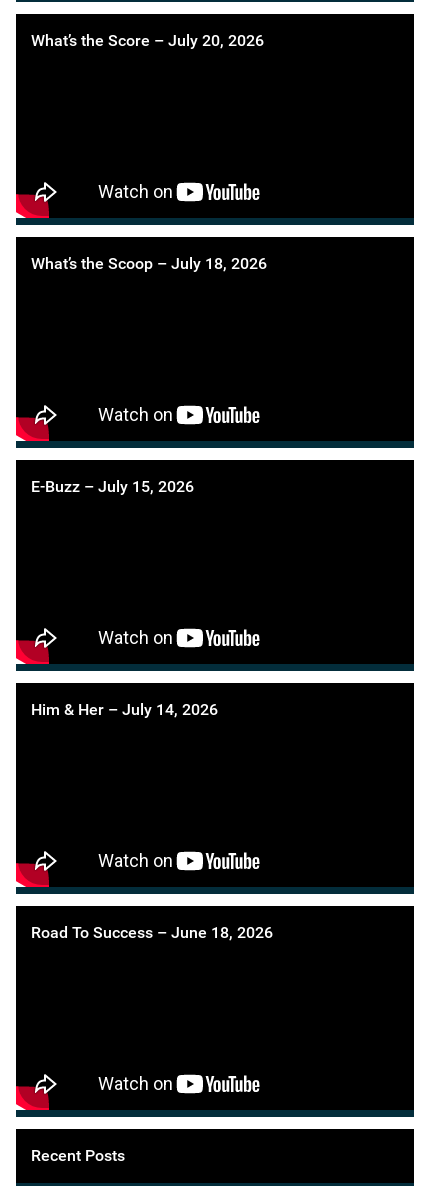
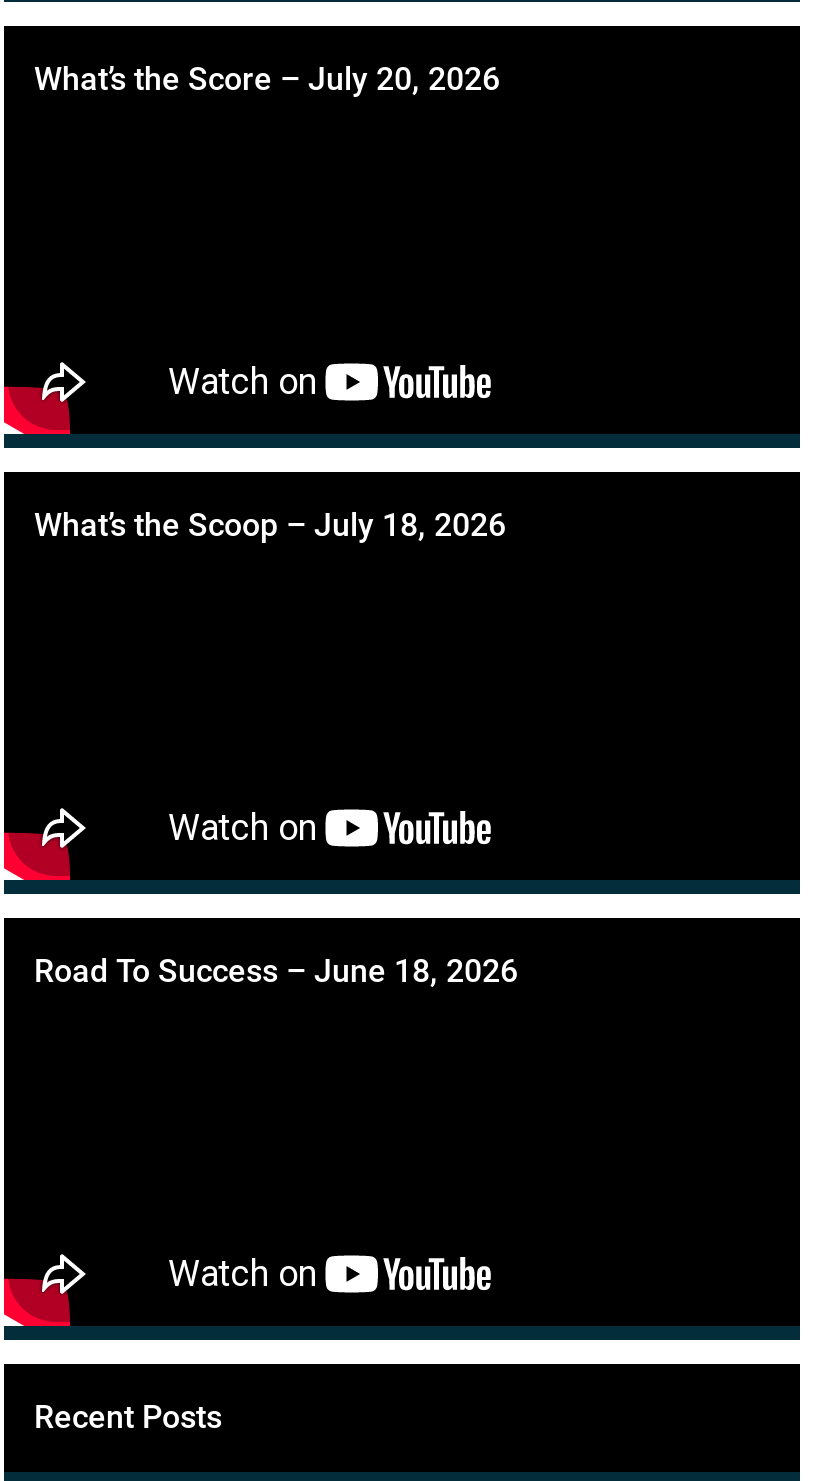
- E-Buzz – July 15, 2026

- Him & Her – July 14, 2026
